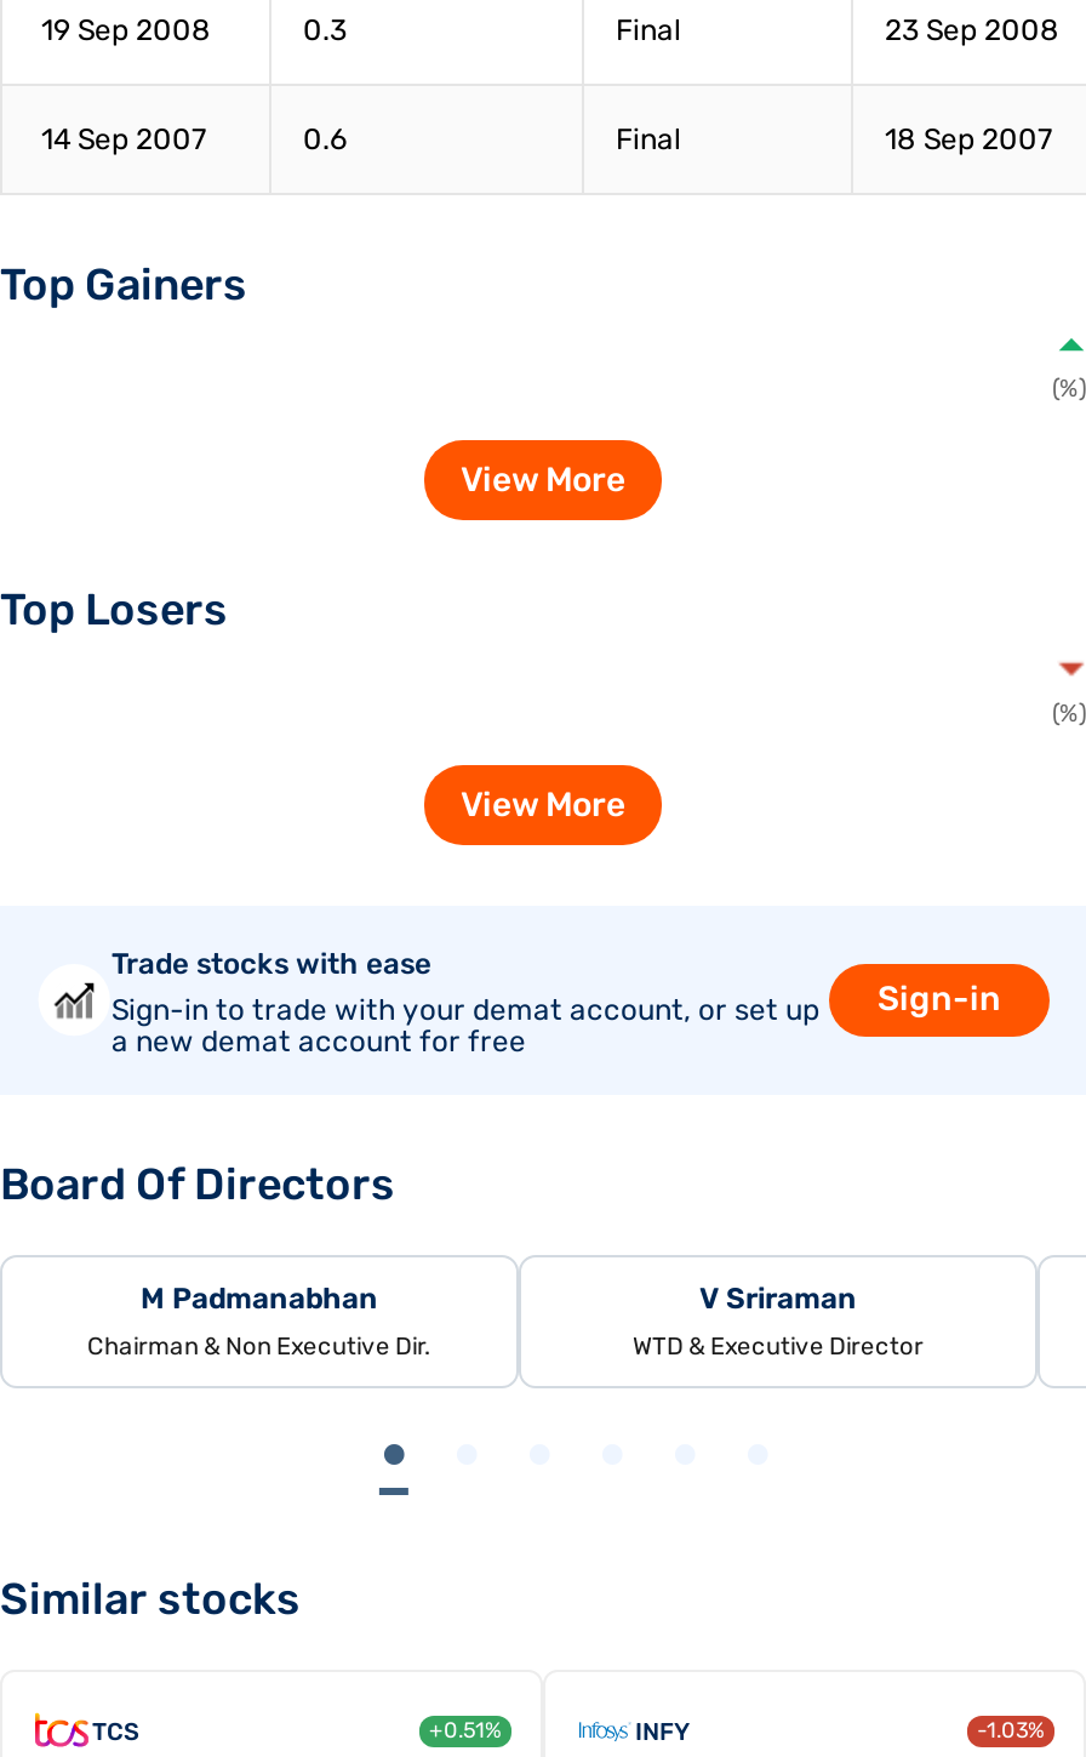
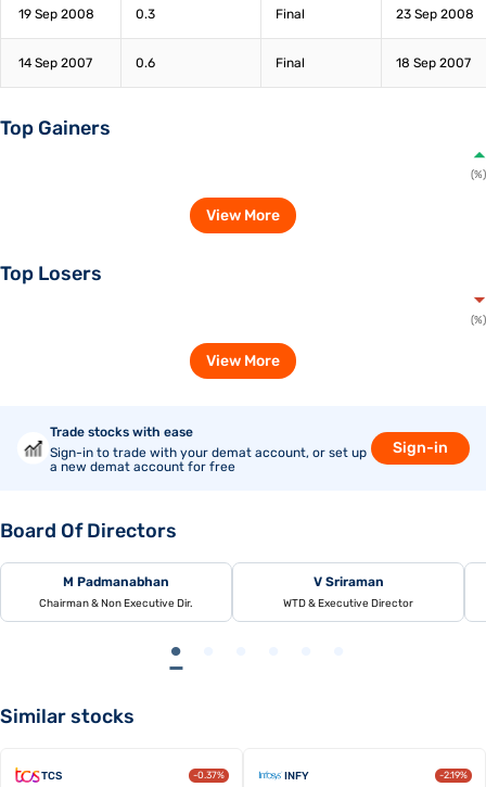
- +0.51%
+ -0.37%

- -1.03%
+ -2.19%
